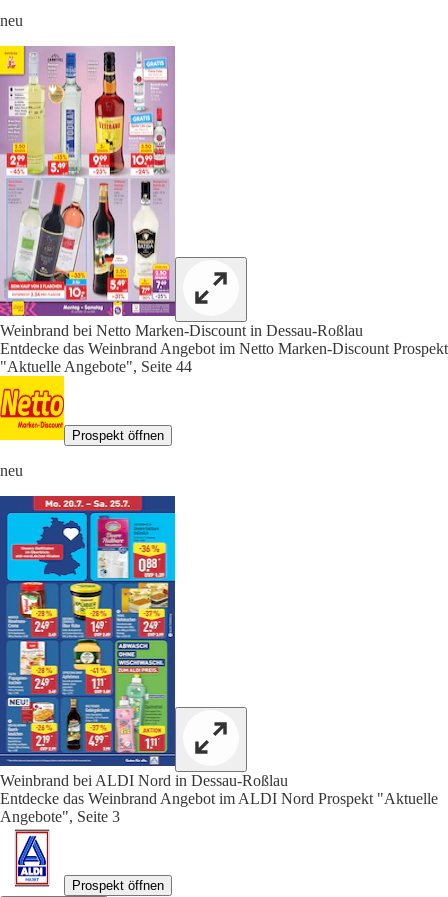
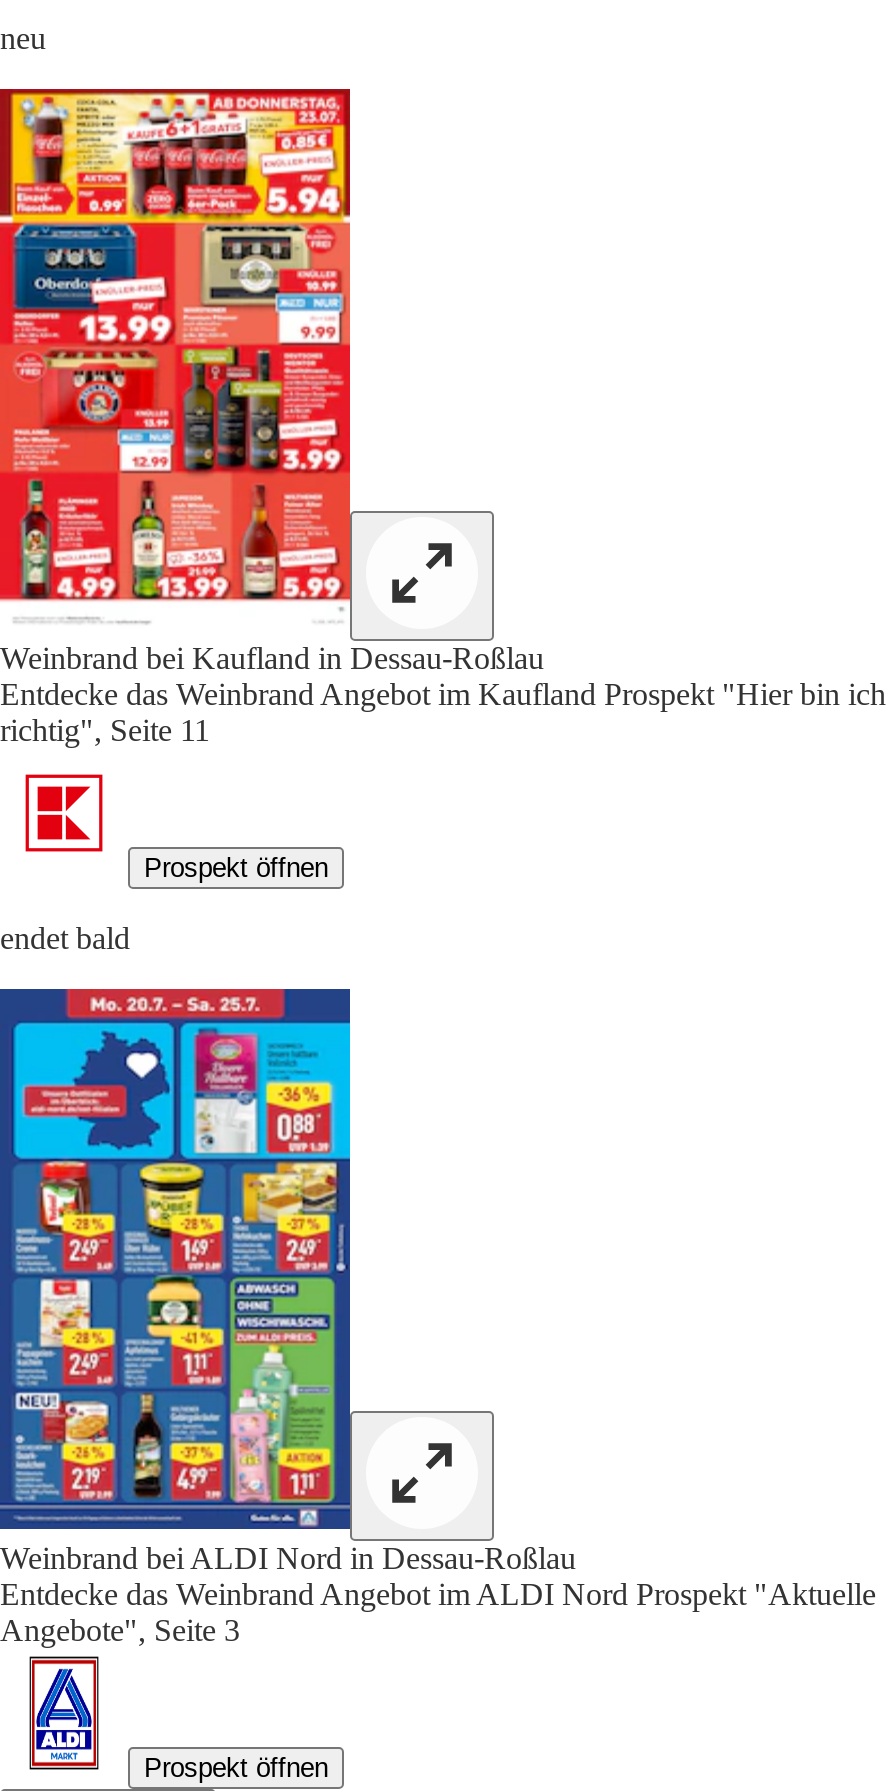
- [image]
- Weinbrand bei Netto Marken-Discount in Dessau-Roßlau
- Entdecke das Weinbrand Angebot im Netto Marken-Discount Prospekt
- "Aktuelle Angebote", Seite 44
+ [image]
+ Weinbrand bei Kaufland in Dessau-Roßlau
+ Entdecke das Weinbrand Angebot im Kaufland Prospekt "Hier bin ich
+ richtig", Seite 11

- [image]
- neu
+ [image]
+ endet bald
